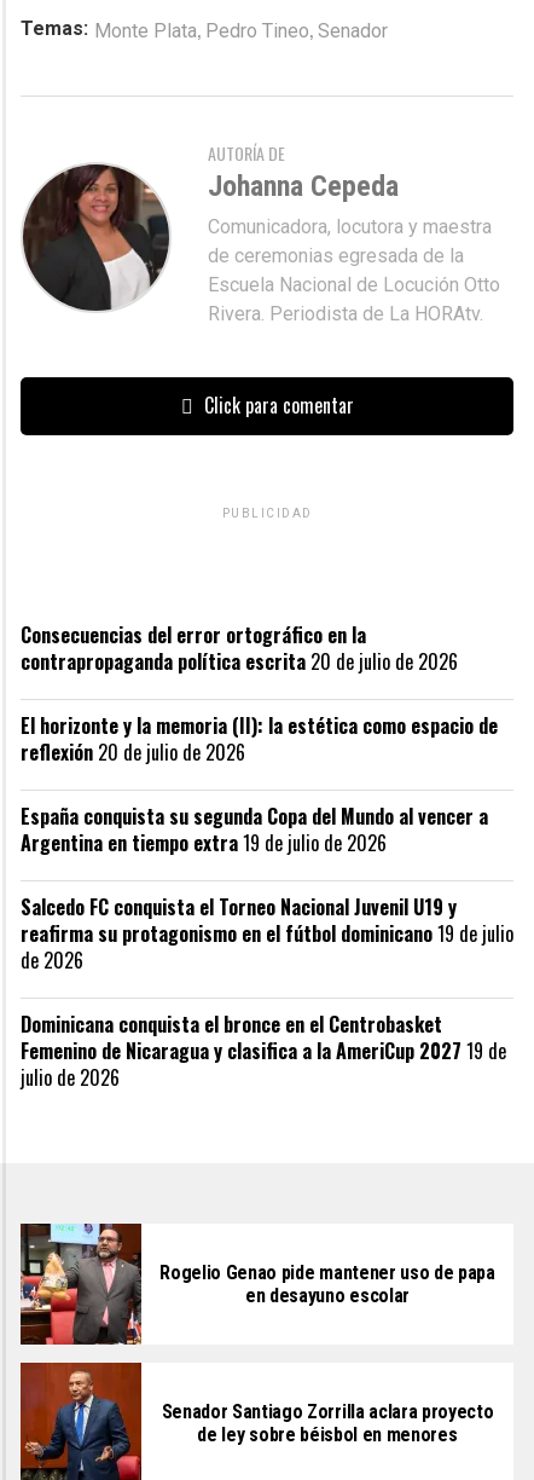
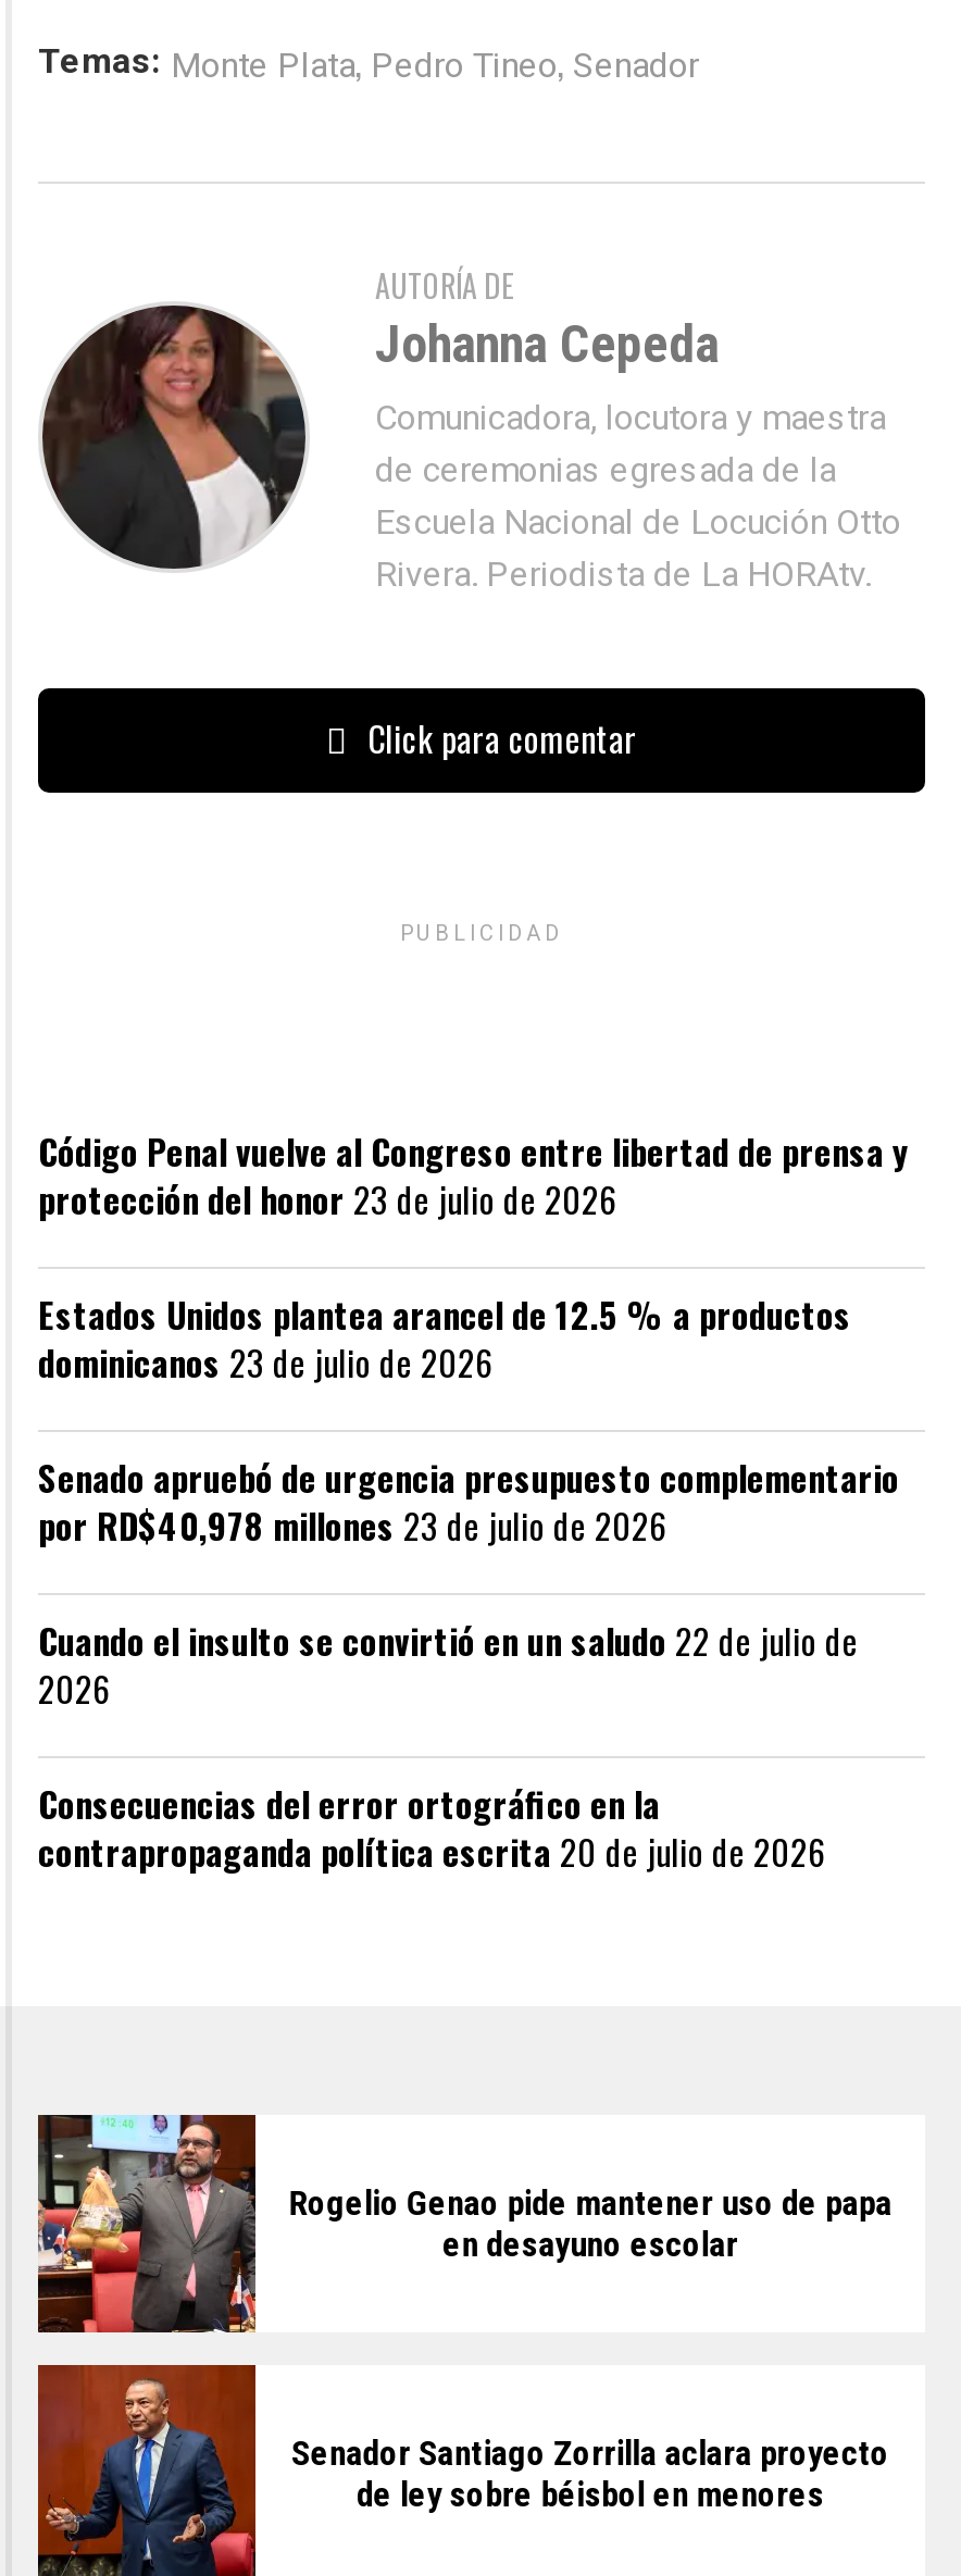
+ Código Penal vuelve al Congreso entre libertad de prensa y
+ protección del honor 23 de julio de 2026
+ Estados Unidos plantea arancel de 12.5 % a productos
+ dominicanos 23 de julio de 2026
+ Senado apruebó de urgencia presupuesto complementario
+ por RD$40,978 millones 23 de julio de 2026
+ Cuando el insulto se convirtió en un saludo 22 de julio de
+ 2026

moved down: Consecuencias del error ortográfico en la | contrapropaganda política escrita 20 de julio de 2026

- El horizonte y la memoria (II): la estética como espacio de
- reflexión 20 de julio de 2026
- España conquista su segunda Copa del Mundo al vencer a
- Argentina en tiempo extra 19 de julio de 2026
- Salcedo FC conquista el Torneo Nacional Juvenil U19 y
- reafirma su protagonismo en el fútbol dominicano 19 de julio
- de 2026
- Dominicana conquista el bronce en el Centrobasket
- Femenino de Nicaragua y clasifica a la AmeriCup 2027 19 de
- julio de 2026
